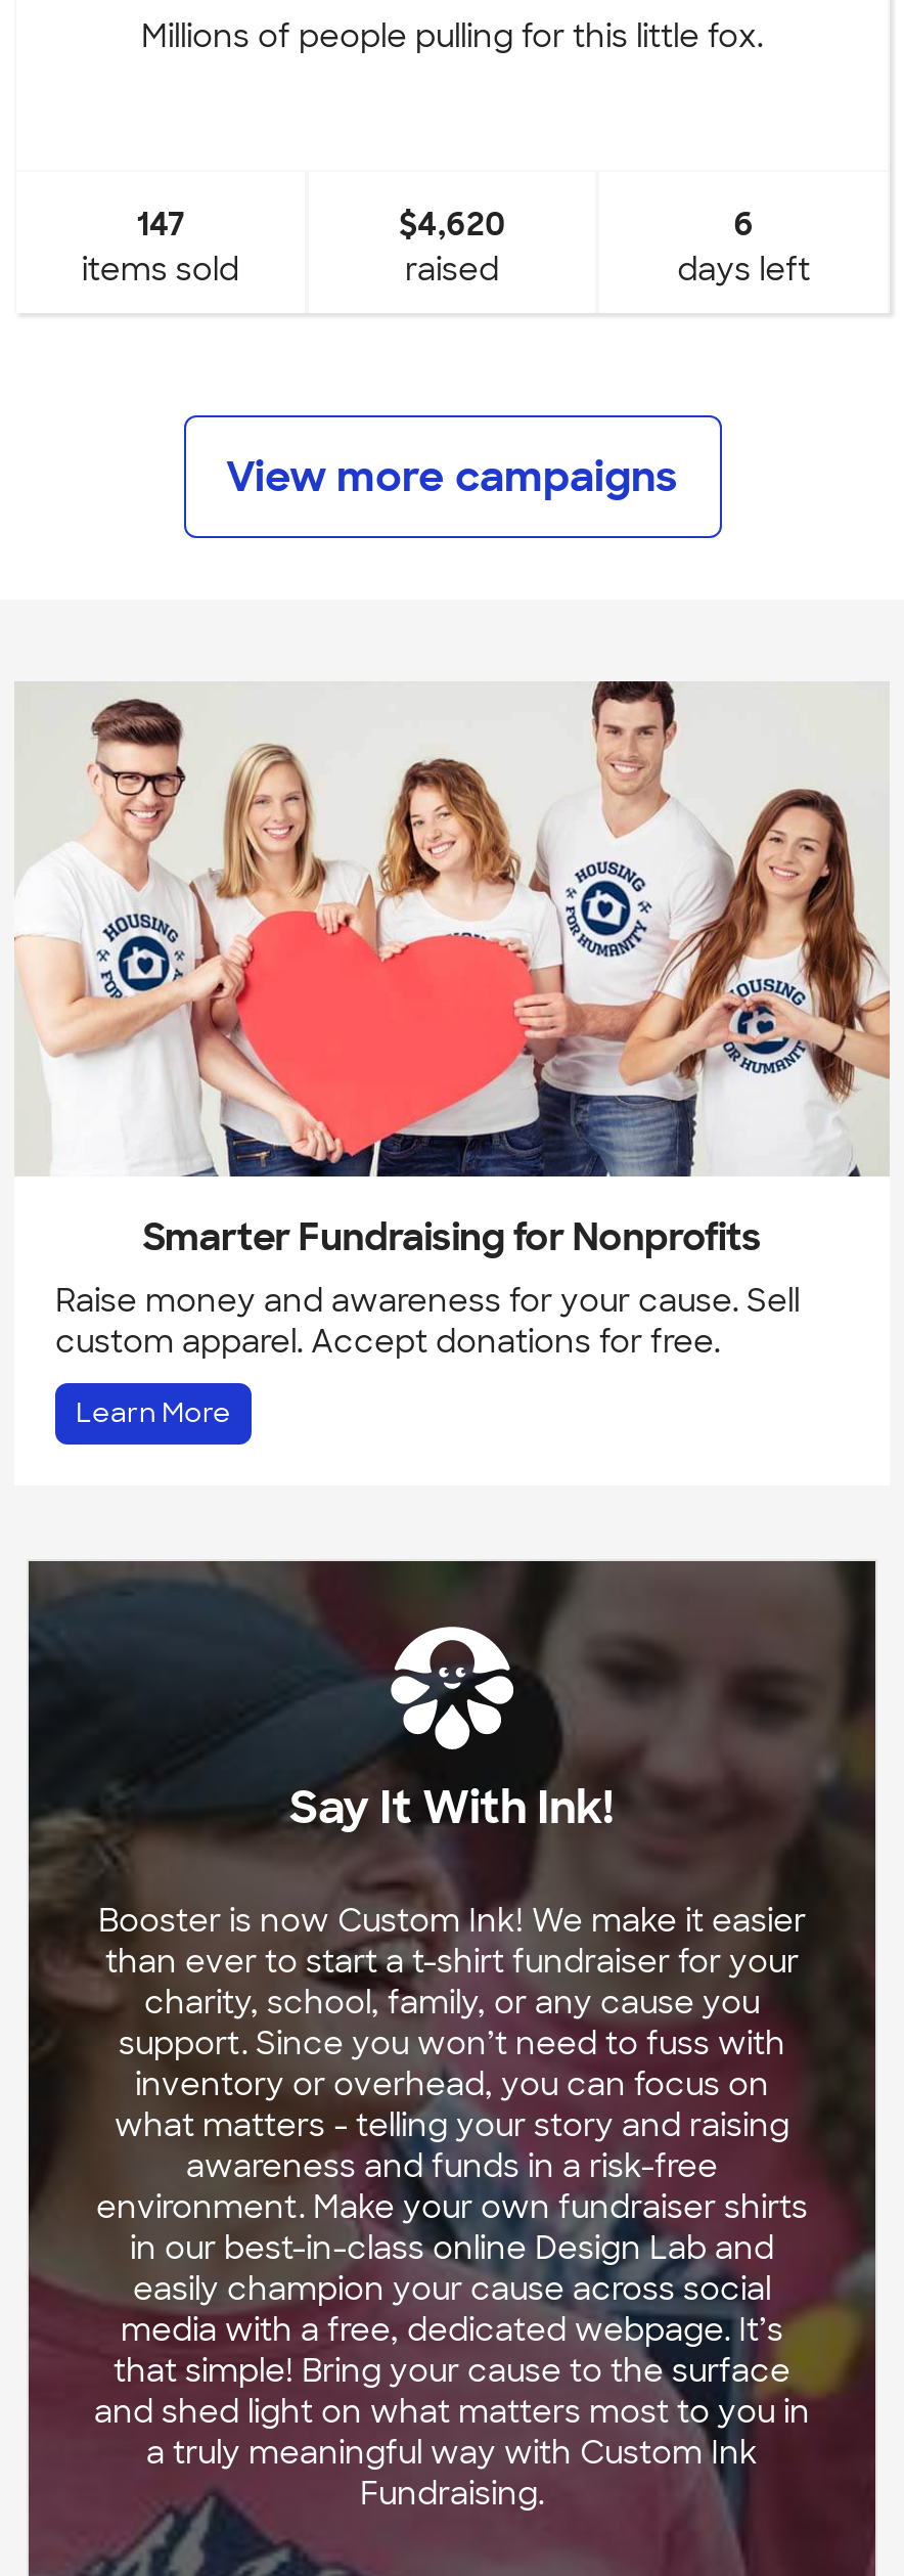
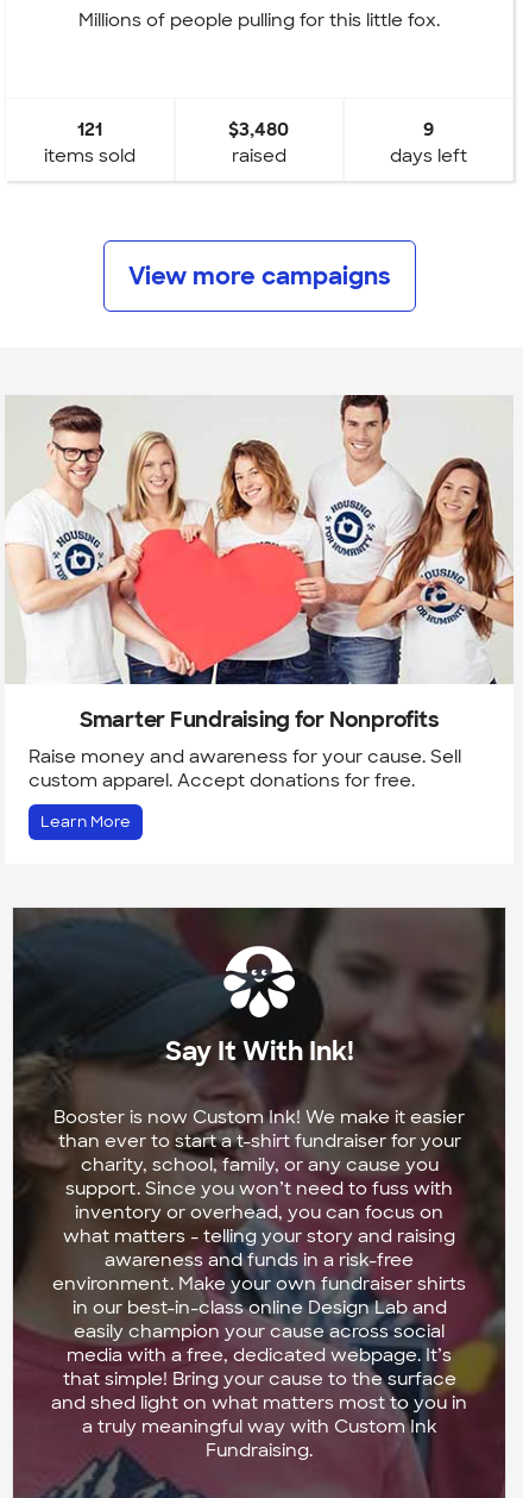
- 147
+ 121

- $4,620
+ $3,480

- 6
+ 9
